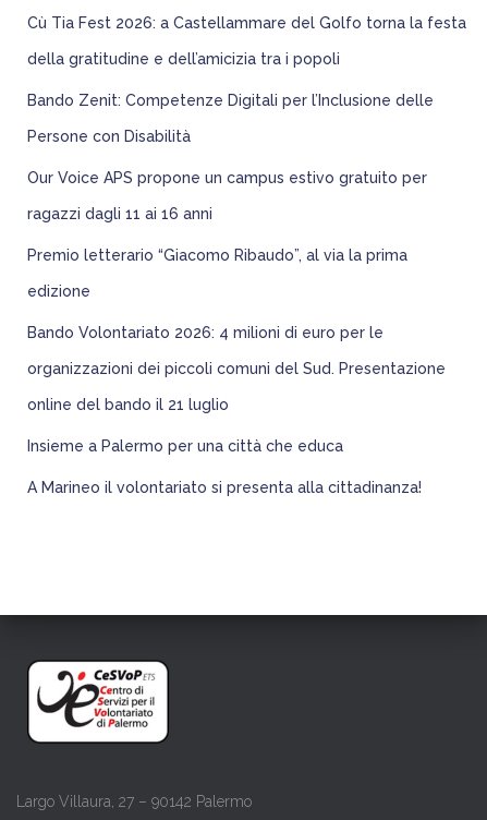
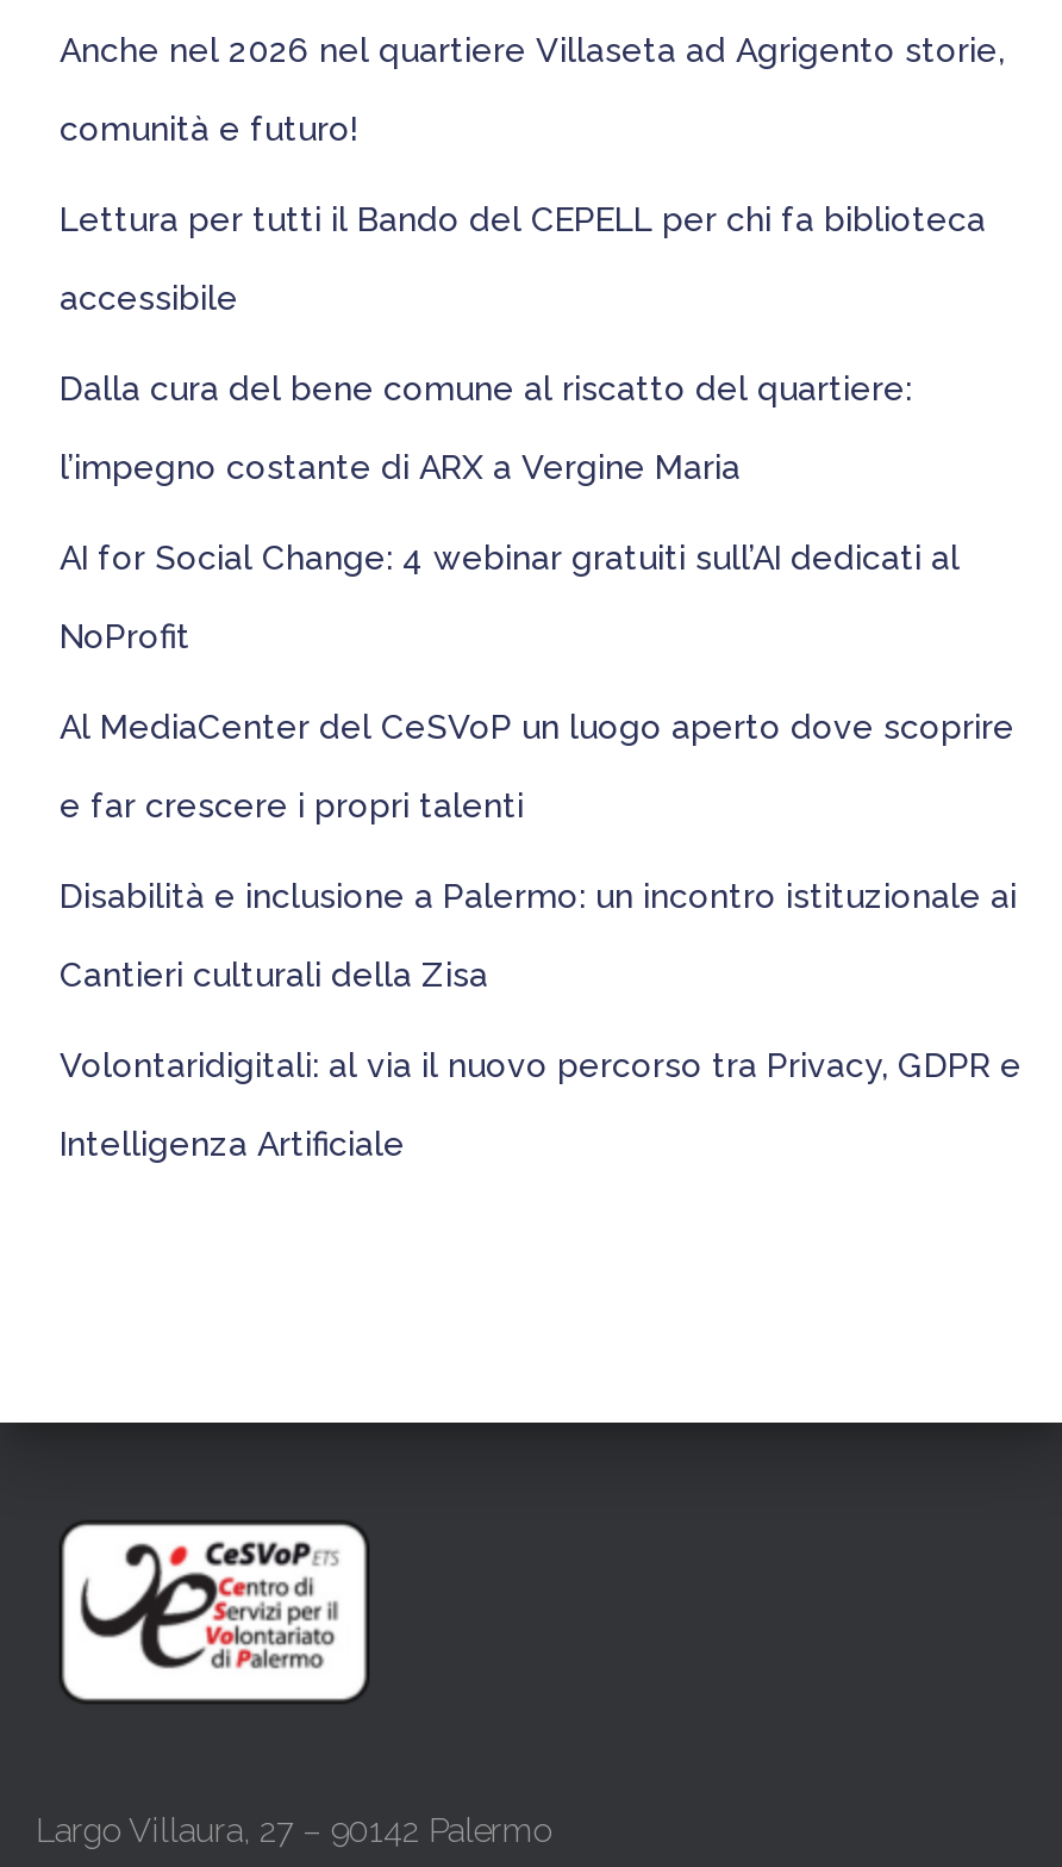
- Cù Tia Fest 2026: a Castellammare del Golfo torna la festa
- della gratitudine e dell’amicizia tra i popoli
- Bando Zenit: Competenze Digitali per l’Inclusione delle
- Persone con Disabilità
- Our Voice APS propone un campus estivo gratuito per
- ragazzi dagli 11 ai 16 anni
- Premio letterario “Giacomo Ribaudo”, al via la prima
- edizione
- Bando Volontariato 2026: 4 milioni di euro per le
- organizzazioni dei piccoli comuni del Sud. Presentazione
- online del bando il 21 luglio
- Insieme a Palermo per una città che educa
- A Marineo il volontariato si presenta alla cittadinanza!
+ Anche nel 2026 nel quartiere Villaseta ad Agrigento storie,
+ comunità e futuro!
+ Lettura per tutti il Bando del CEPELL per chi fa biblioteca
+ accessibile
+ Dalla cura del bene comune al riscatto del quartiere:
+ l’impegno costante di ARX a Vergine Maria
+ AI for Social Change: 4 webinar gratuiti sull’AI dedicati al
+ NoProfit
+ Al MediaCenter del CeSVoP un luogo aperto dove scoprire
+ e far crescere i propri talenti
+ Disabilità e inclusione a Palermo: un incontro istituzionale ai
+ Cantieri culturali della Zisa
+ Volontaridigitali: al via il nuovo percorso tra Privacy, GDPR e
+ Intelligenza Artificiale
